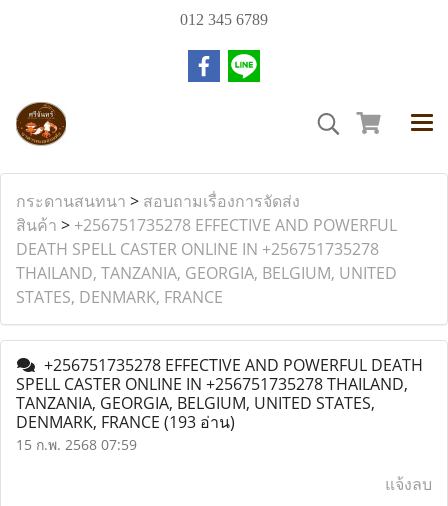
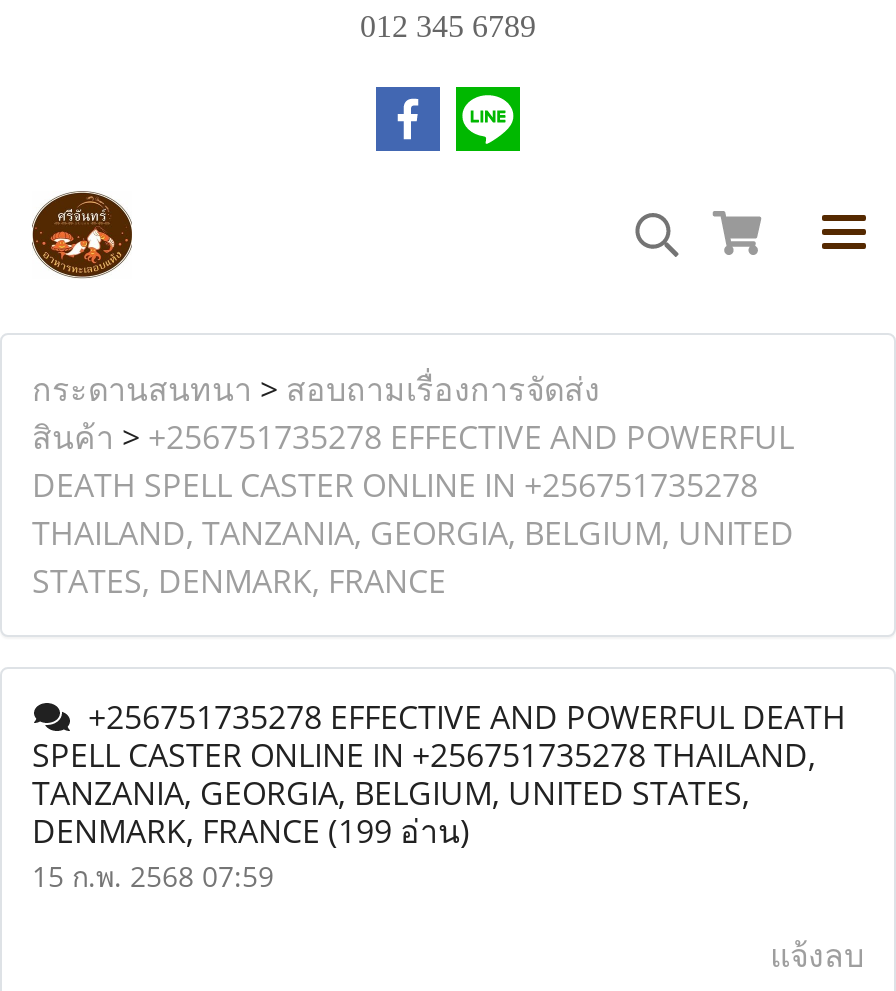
- DENMARK, FRANCE (193 อ่าน)
+ DENMARK, FRANCE (199 อ่าน)
